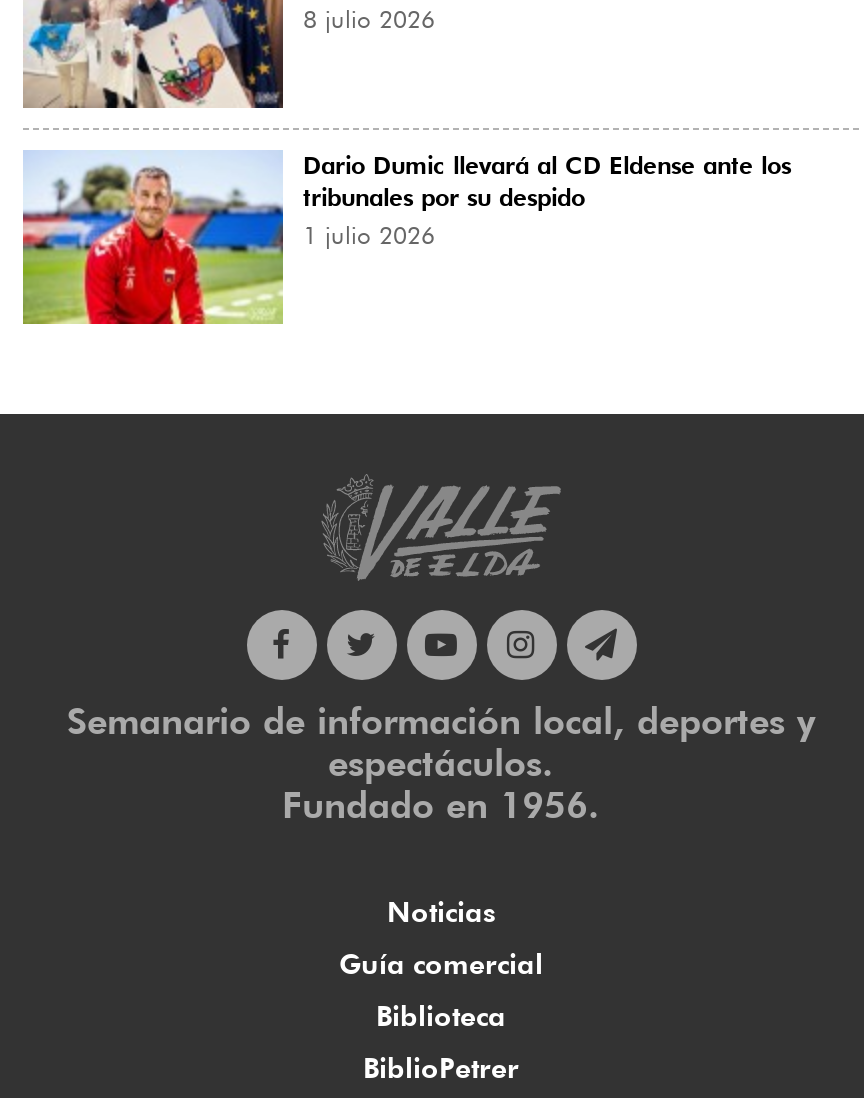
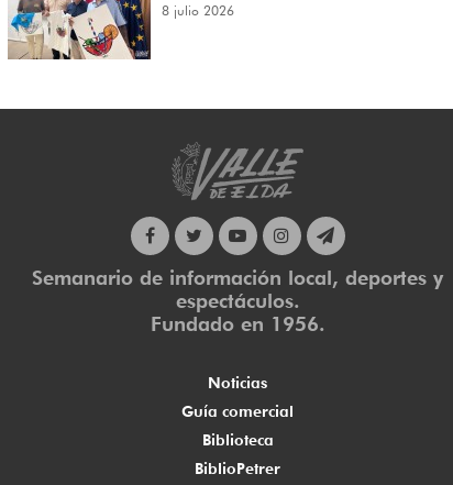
- [image]
- Dario Dumic llevará al CD Eldense ante los
- tribunales por su despido
- 1 julio 2026
